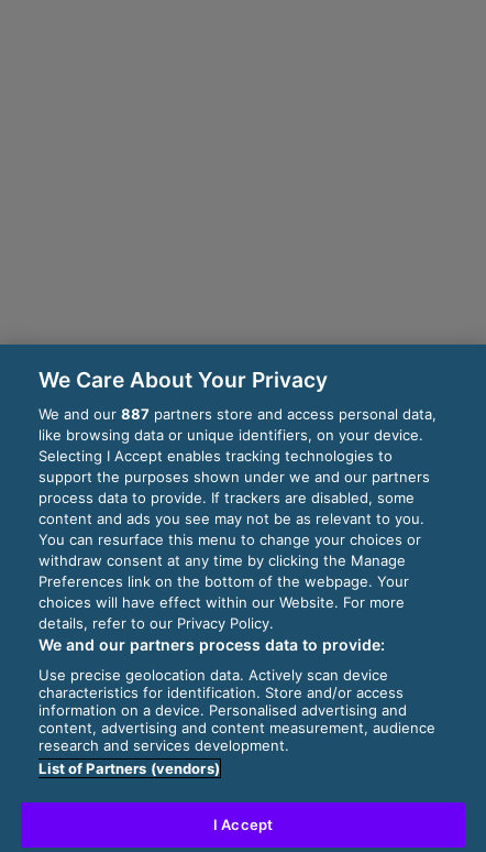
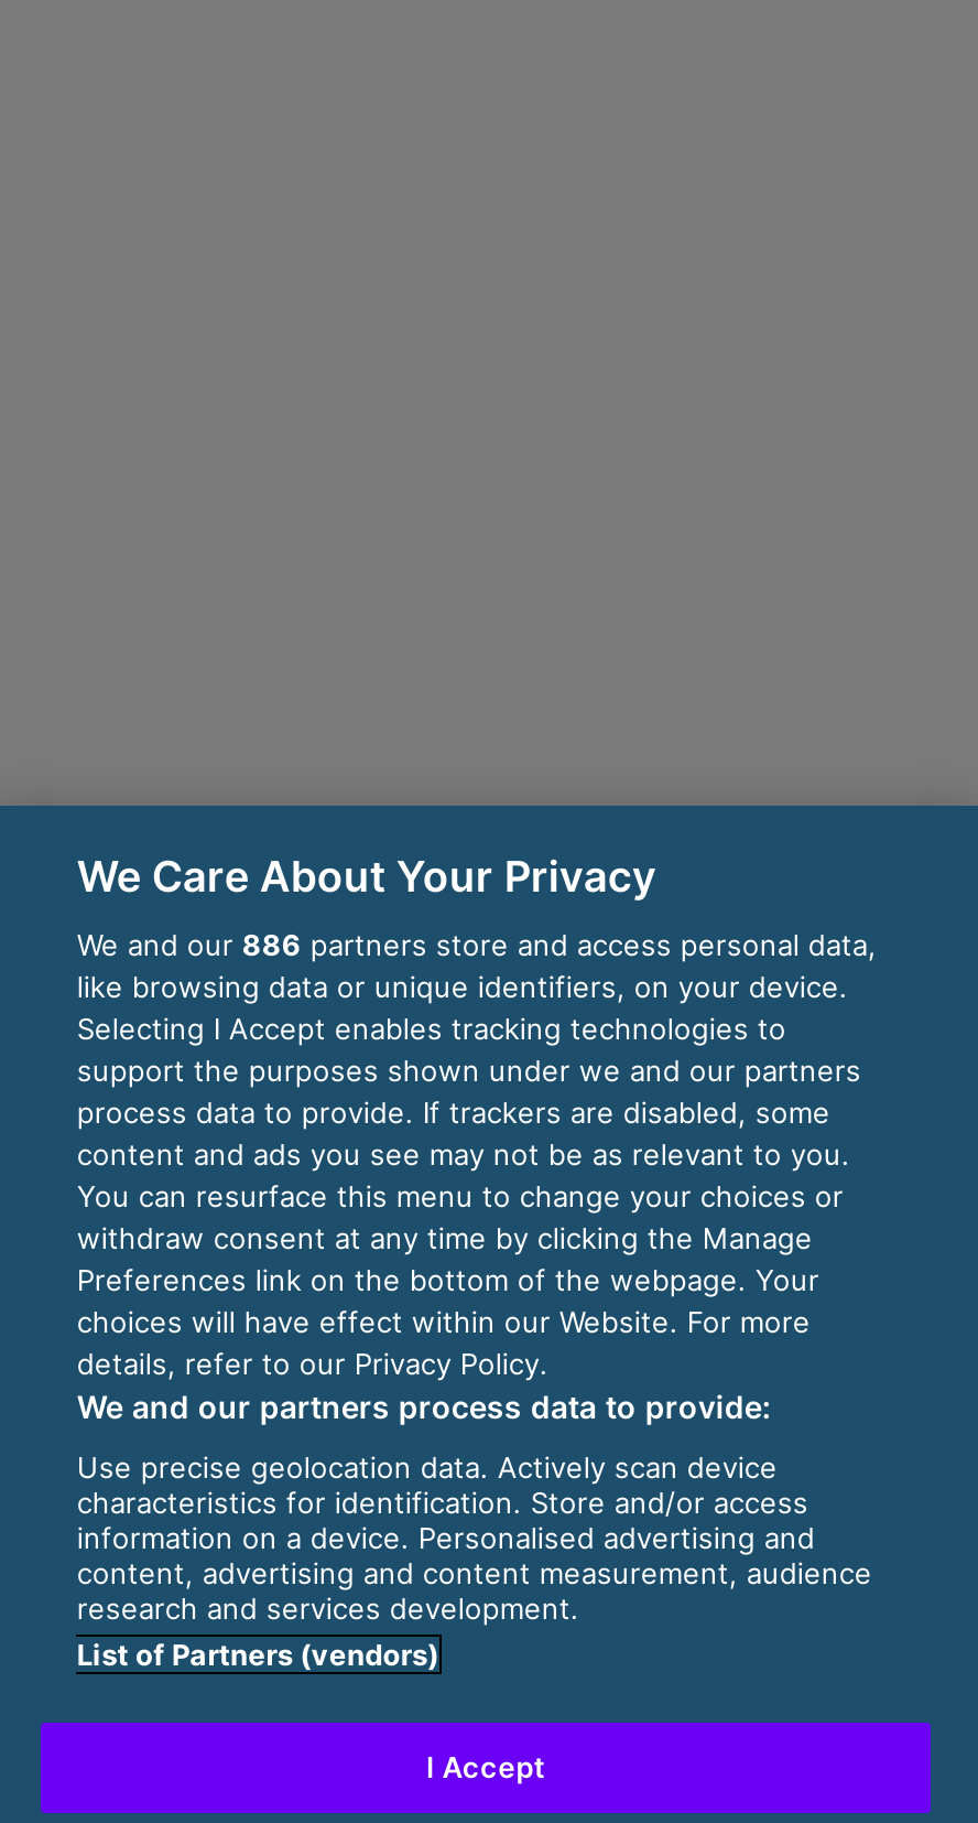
- We and our 887 partners store and access personal data,
+ We and our 886 partners store and access personal data,
